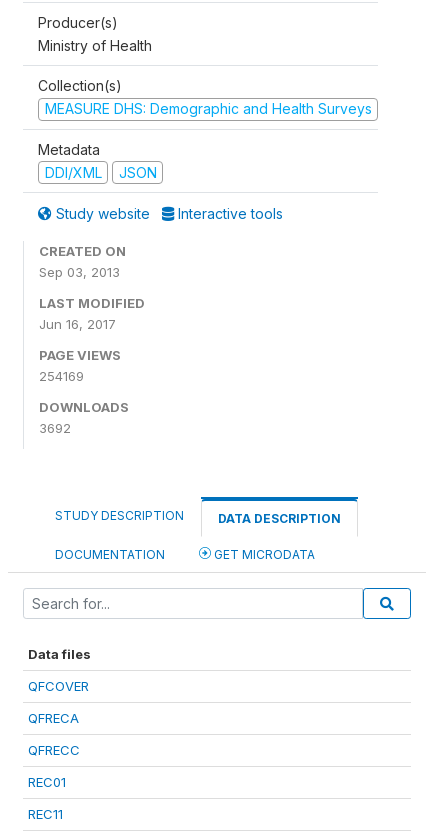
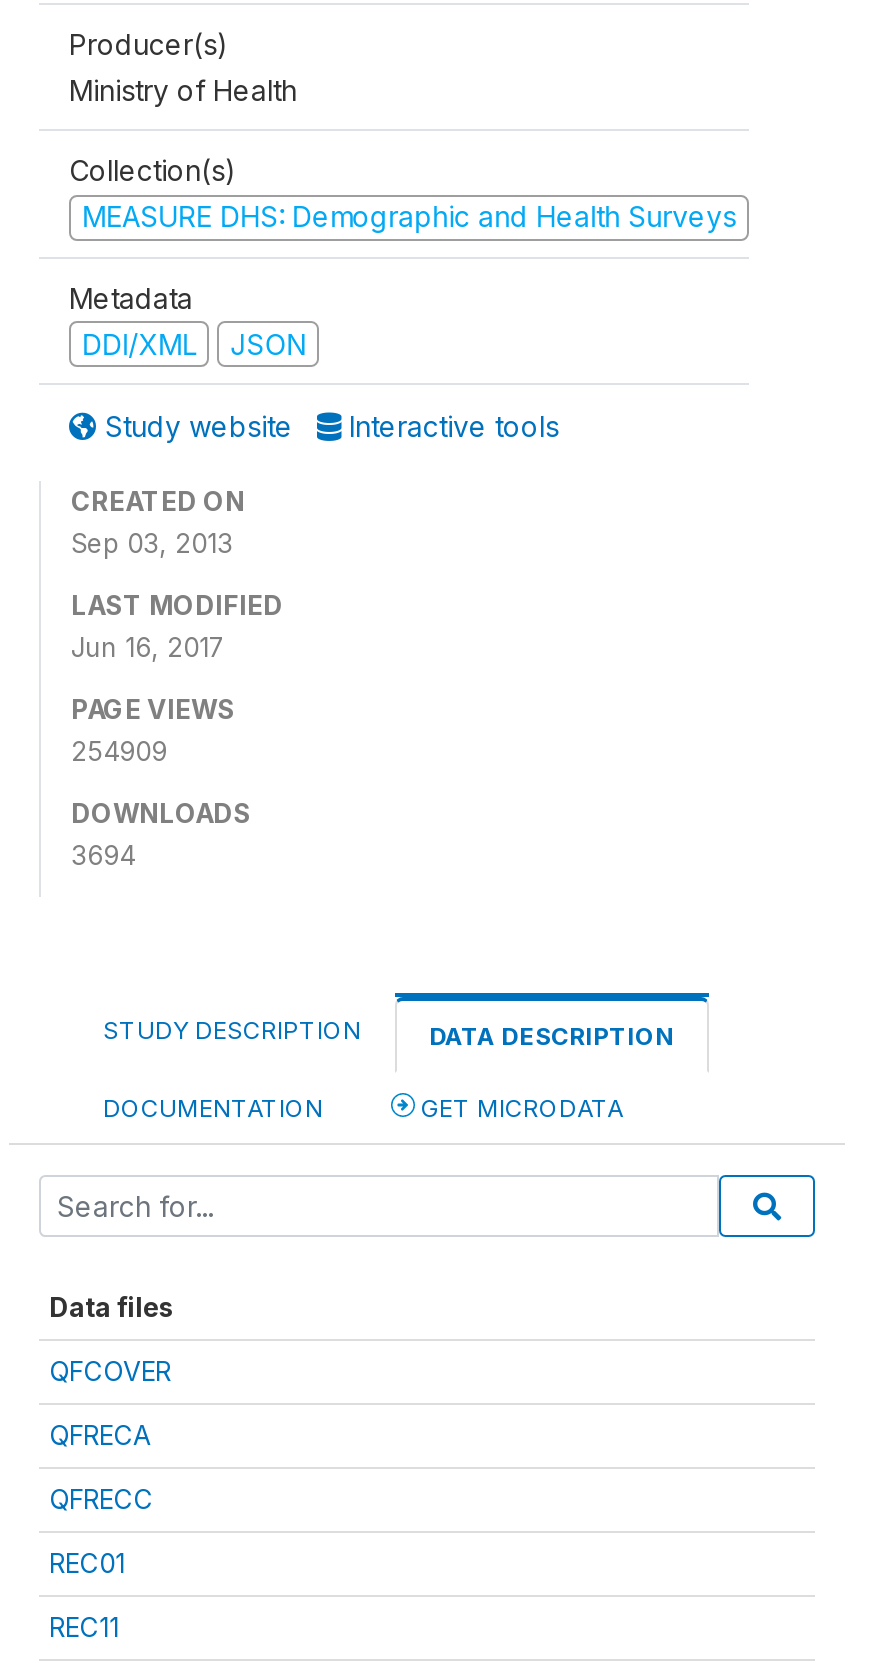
- 254169
+ 254909

- 3692
+ 3694
